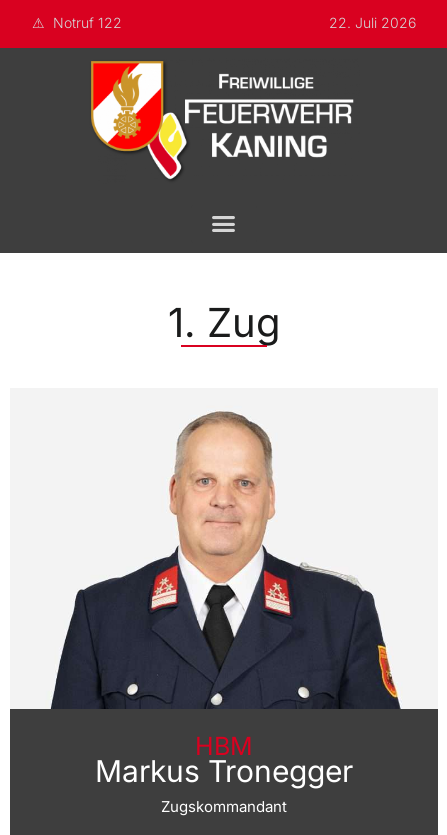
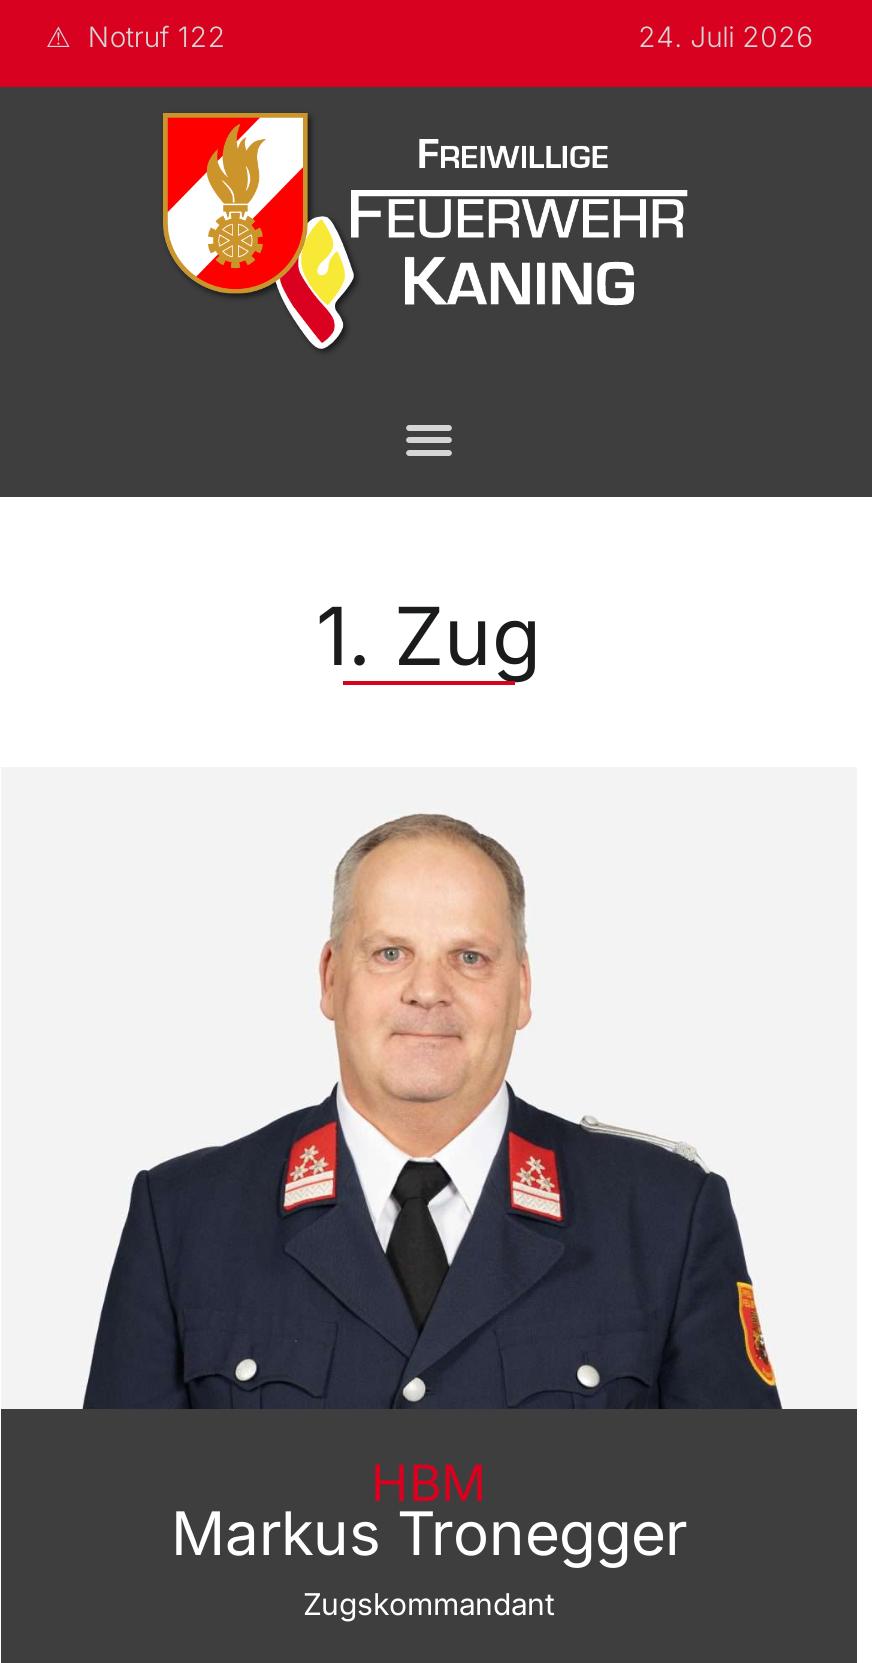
- 22. Juli 2026
+ 24. Juli 2026
